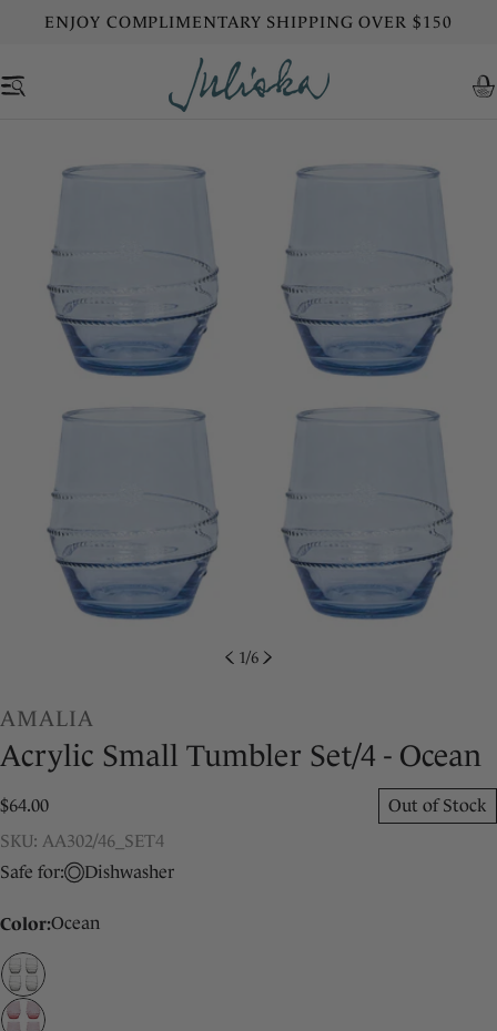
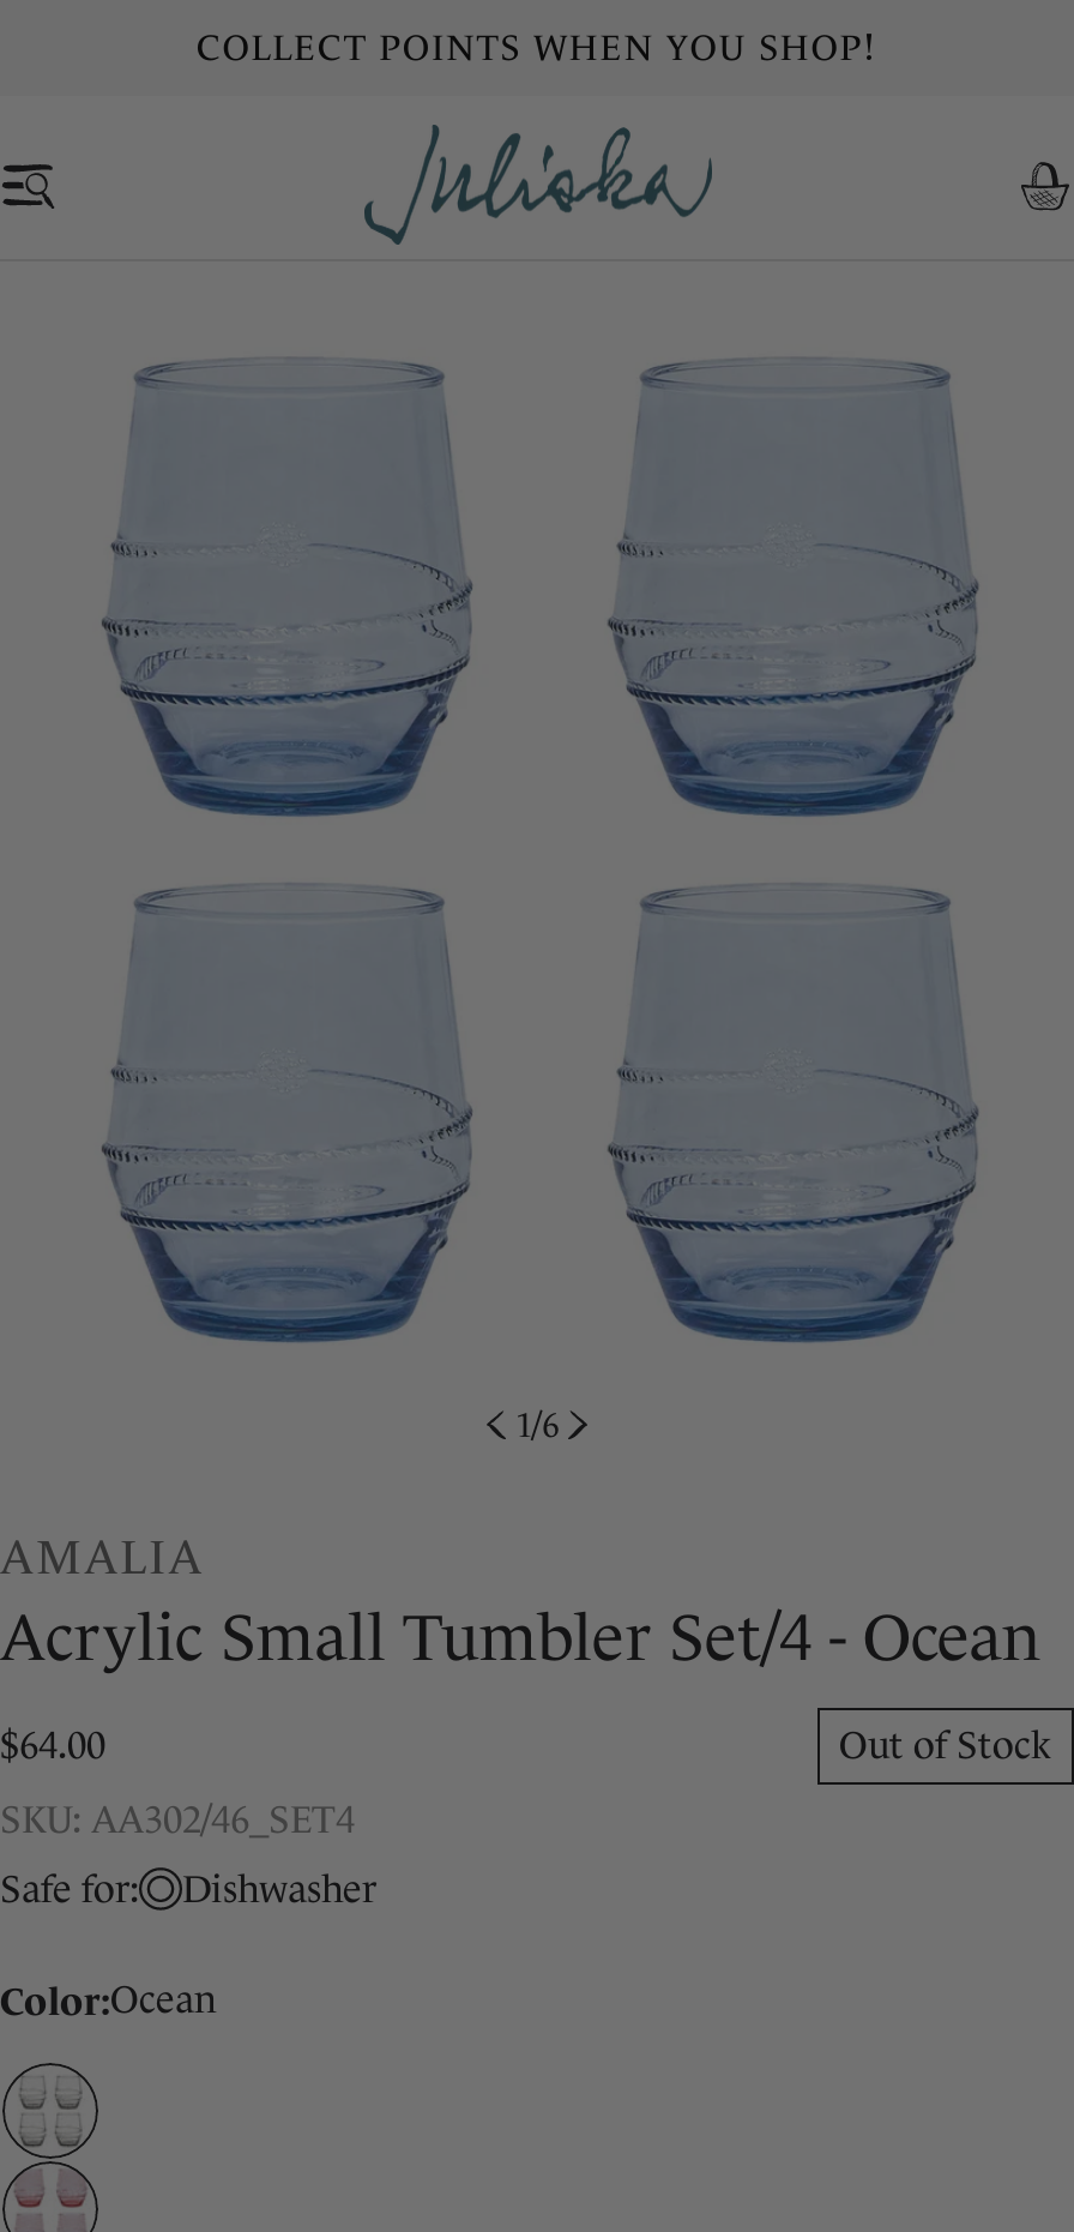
- ENJOY COMPLIMENTARY SHIPPING OVER $150
+ COLLECT POINTS WHEN YOU SHOP!
